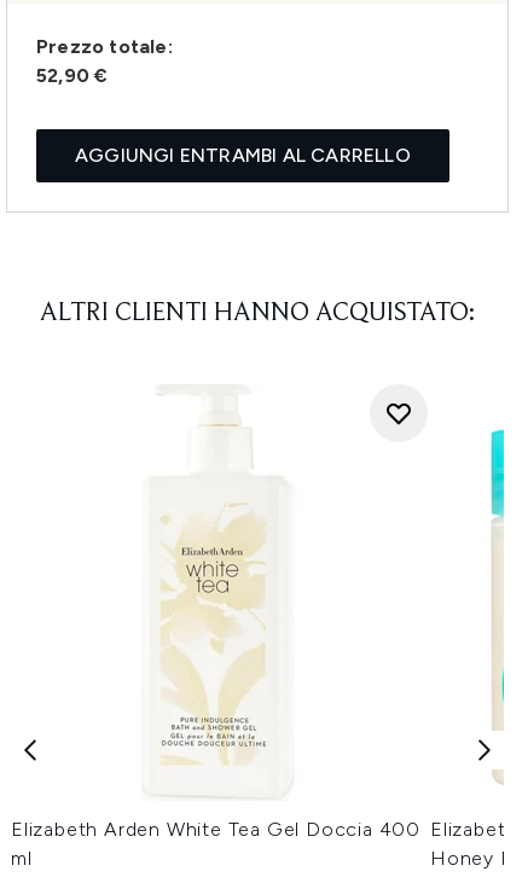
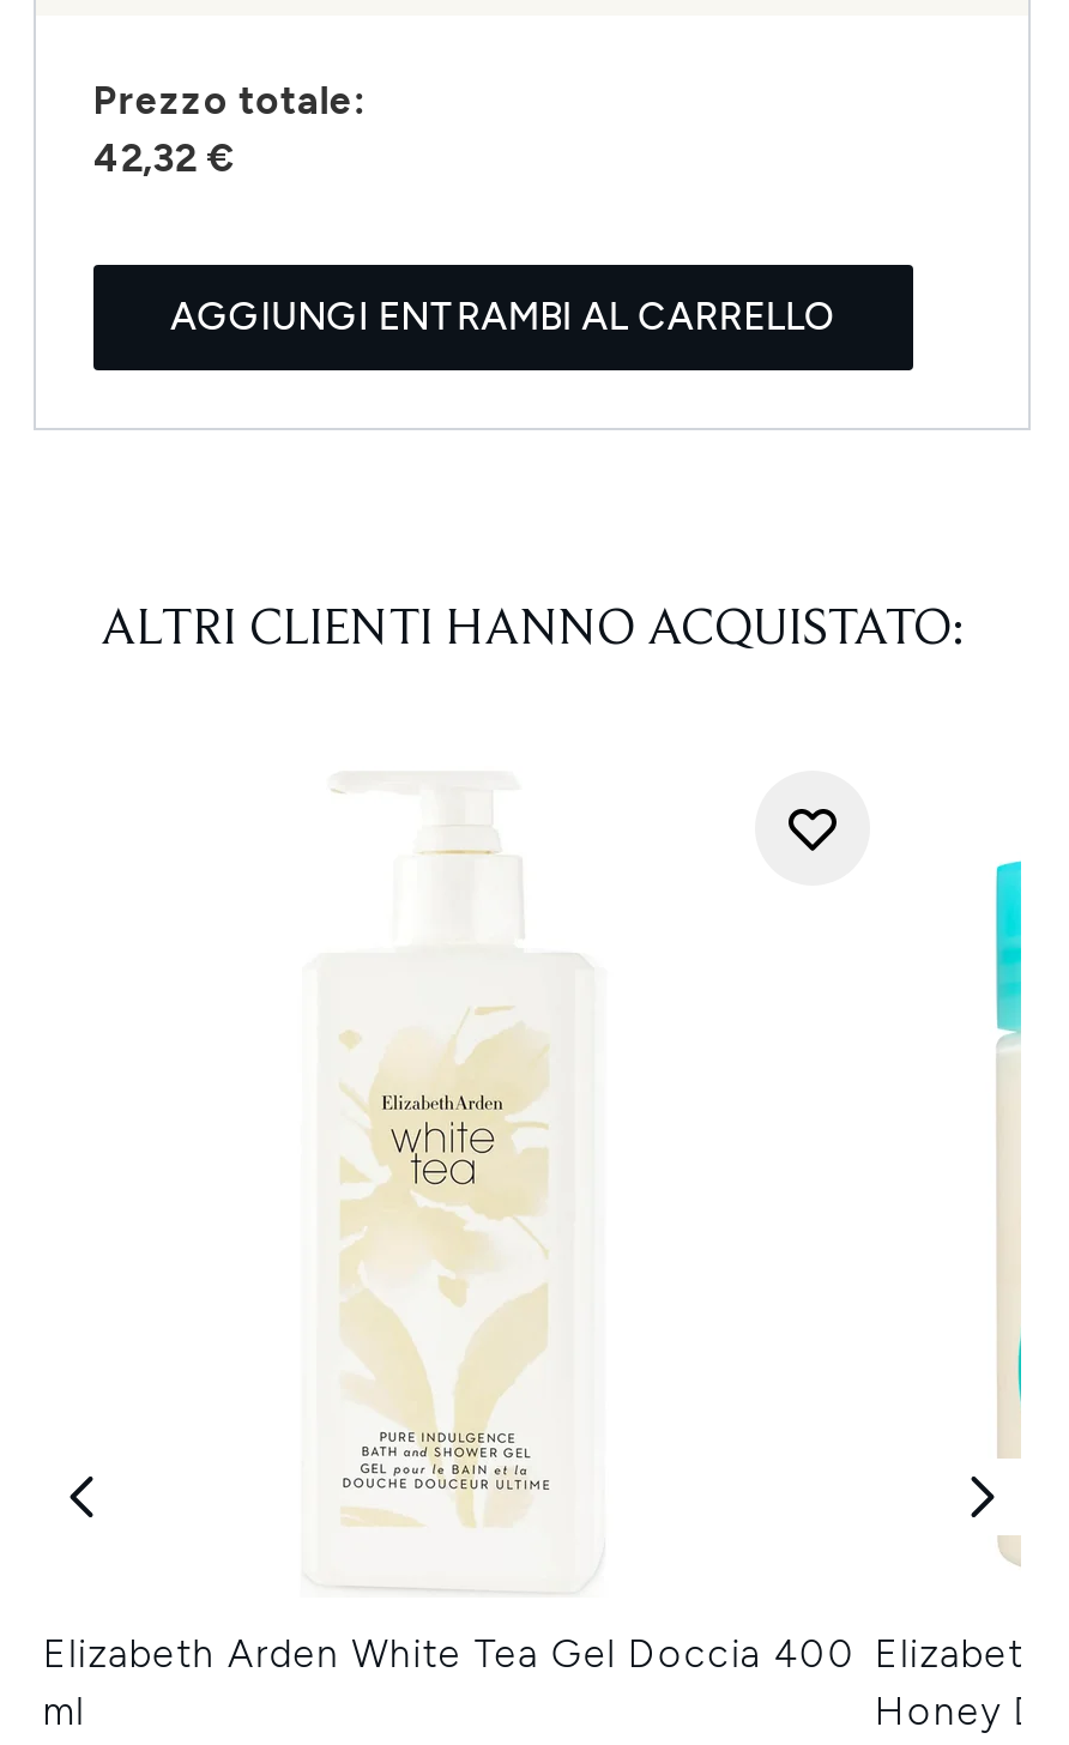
- 52,90 €
+ 42,32 €
